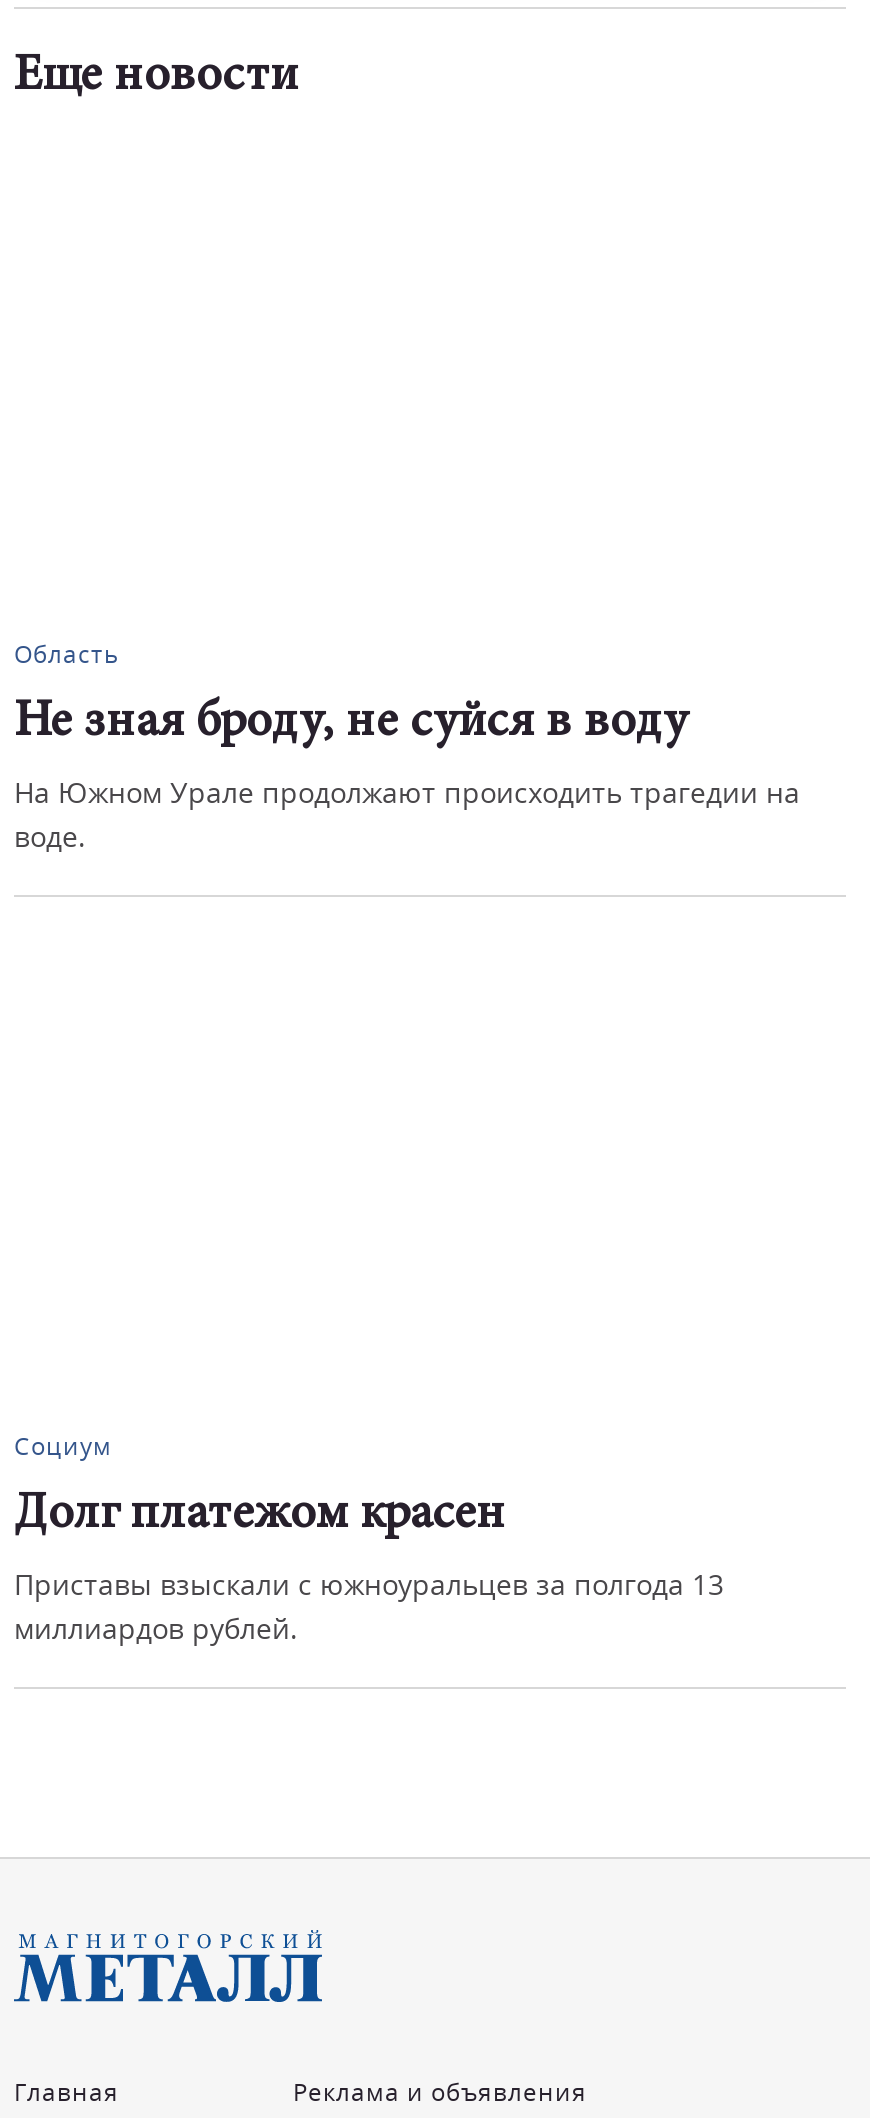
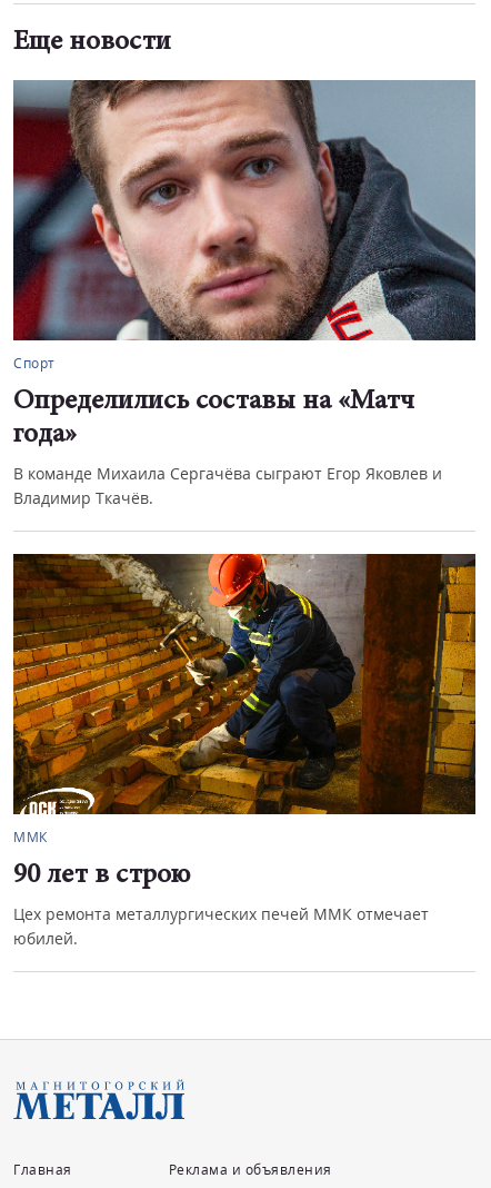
+ [image]

+ [image]

- Область
+ Спорт

- Не зная броду, не суйся в воду
+ Определились составы на «Матч
+ года»

- На Южном Урале продолжают происходить трагедии на
- воде.
+ В команде Михаила Сергачёва сыграют Егор Яковлев и
+ Владимир Ткачёв.

- Социум
+ ММК

- Долг платежом красен
+ 90 лет в строю

- Приставы взыскали с южноуральцев за полгода 13
- миллиардов рублей.
+ Цех ремонта металлургических печей ММК отмечает
+ юбилей.
